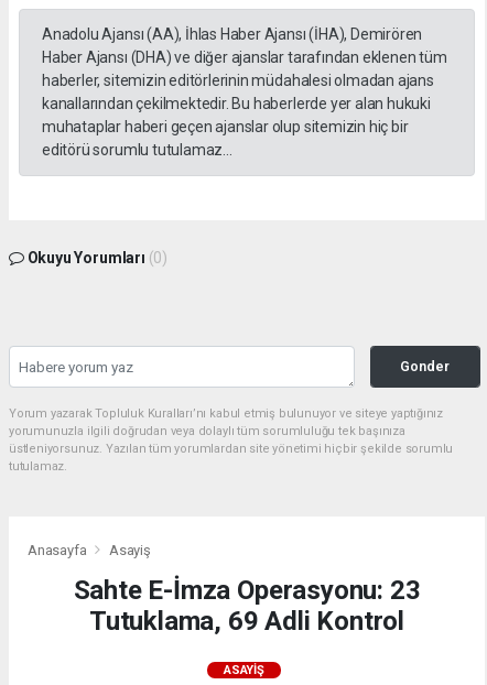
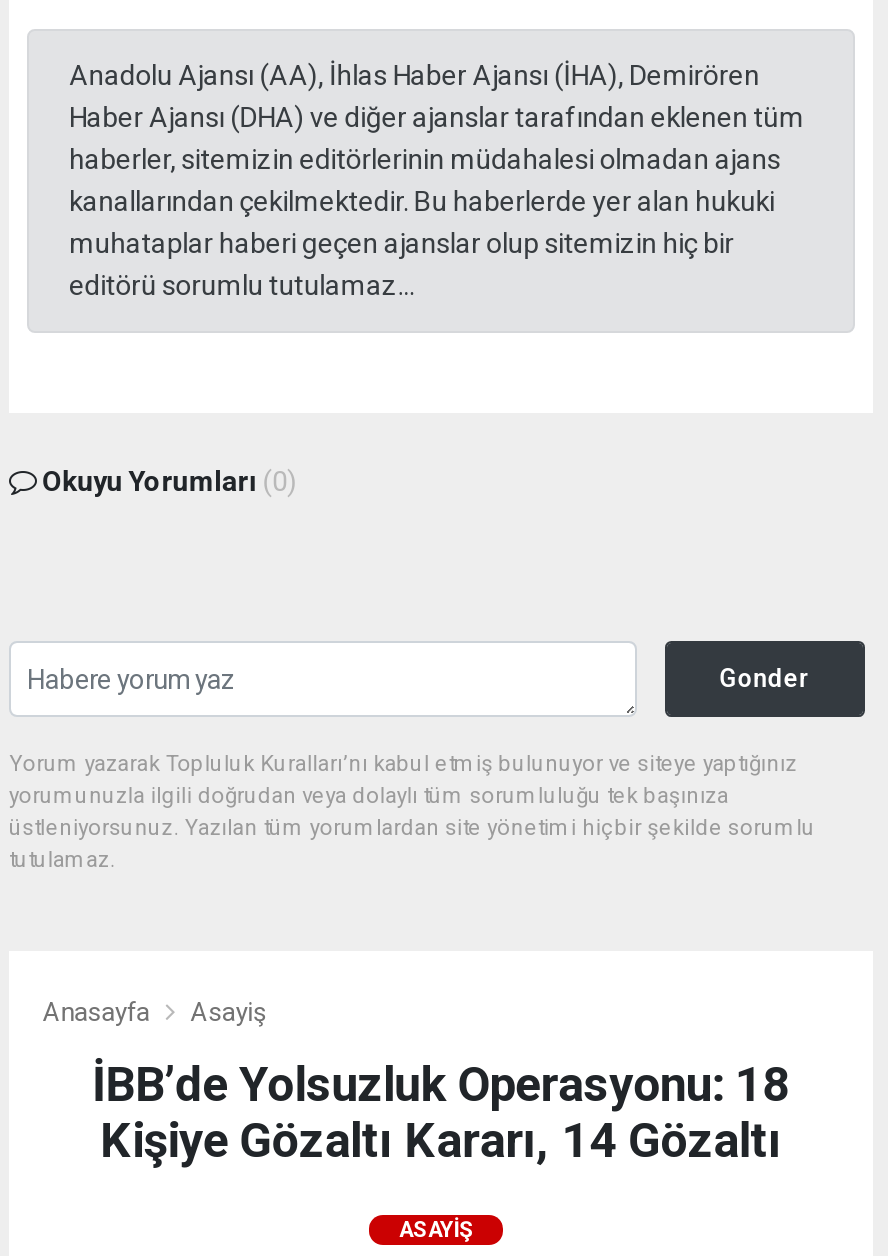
- Sahte E-İmza Operasyonu: 23
- Tutuklama, 69 Adli Kontrol
+ İBB’de Yolsuzluk Operasyonu: 18
+ Kişiye Gözaltı Kararı, 14 Gözaltı
